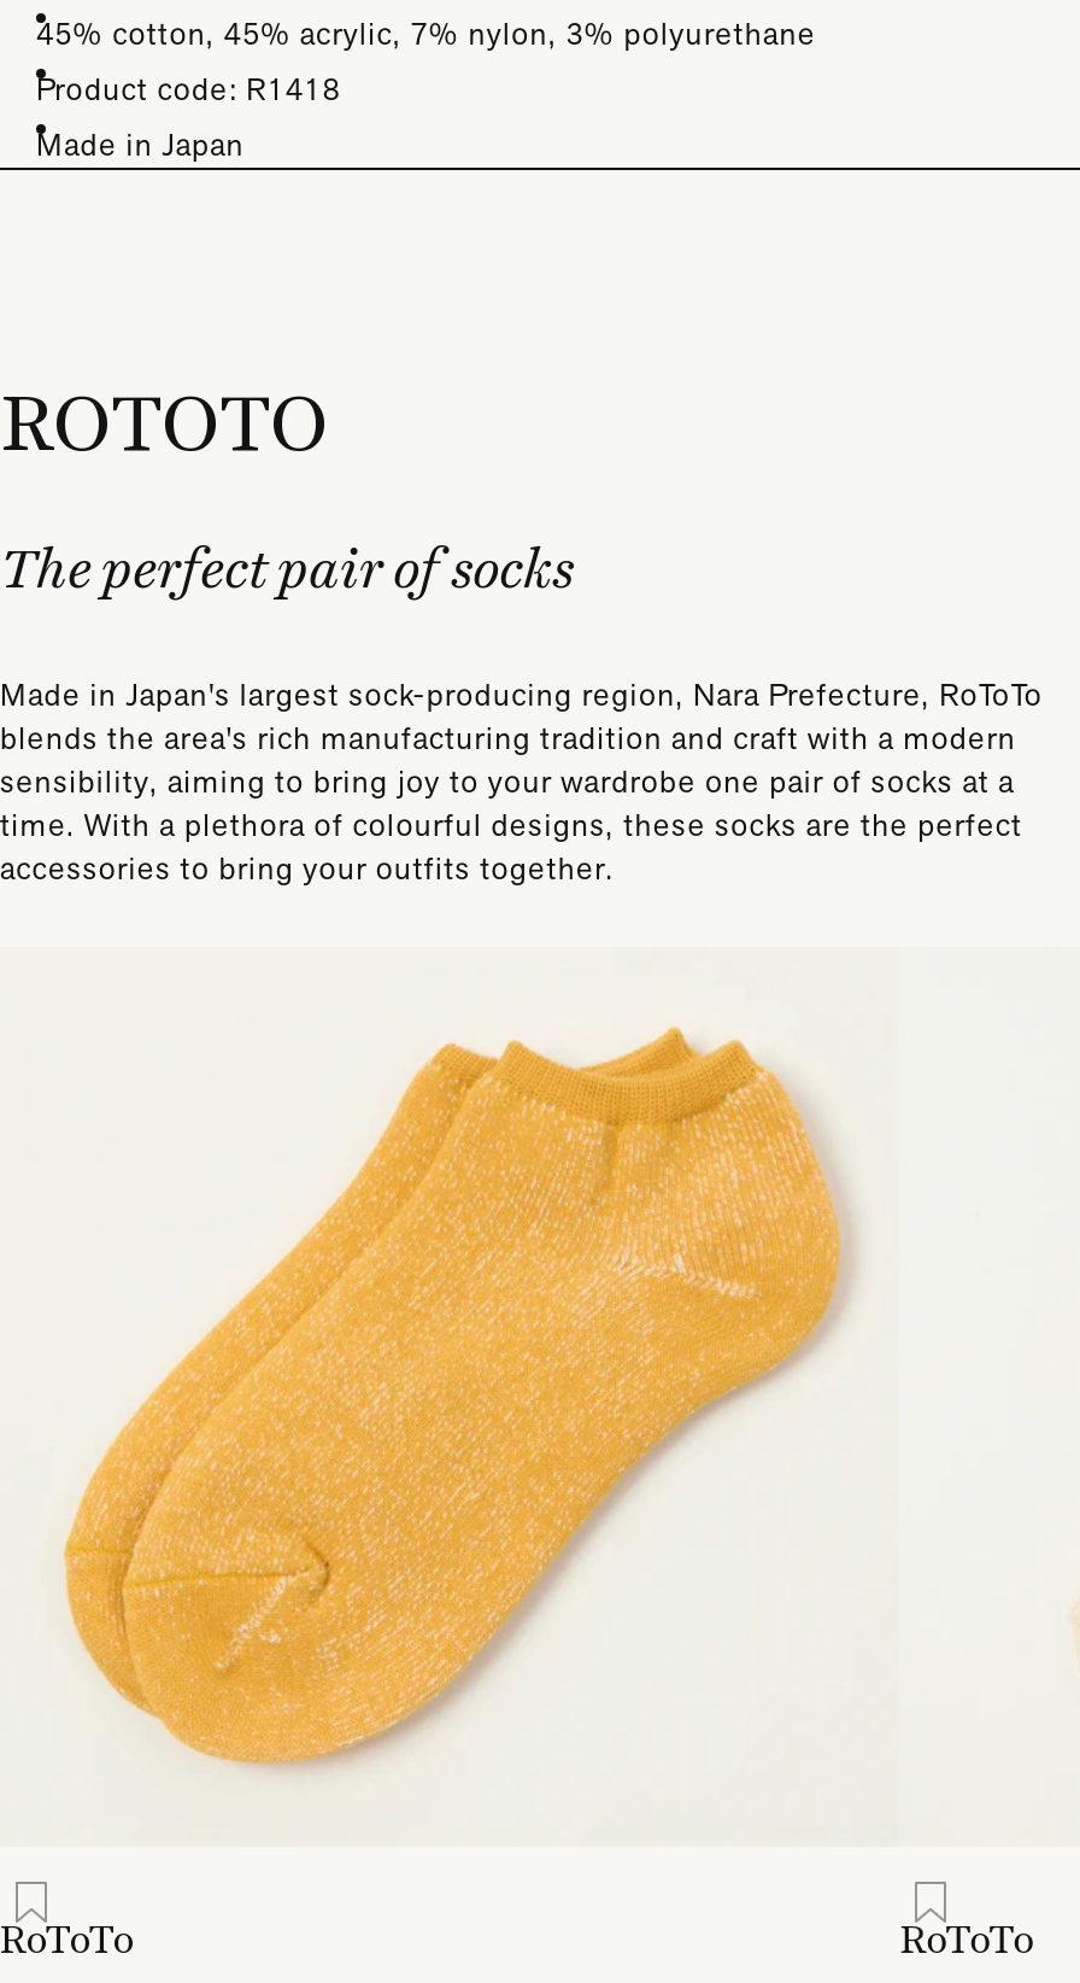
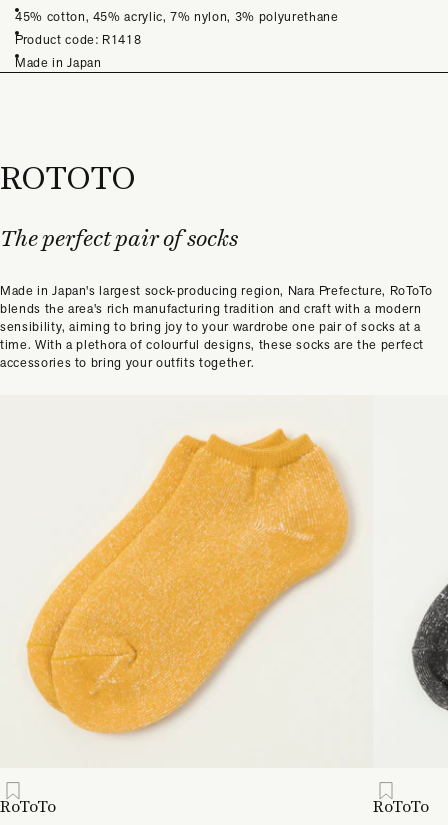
+ [image]
